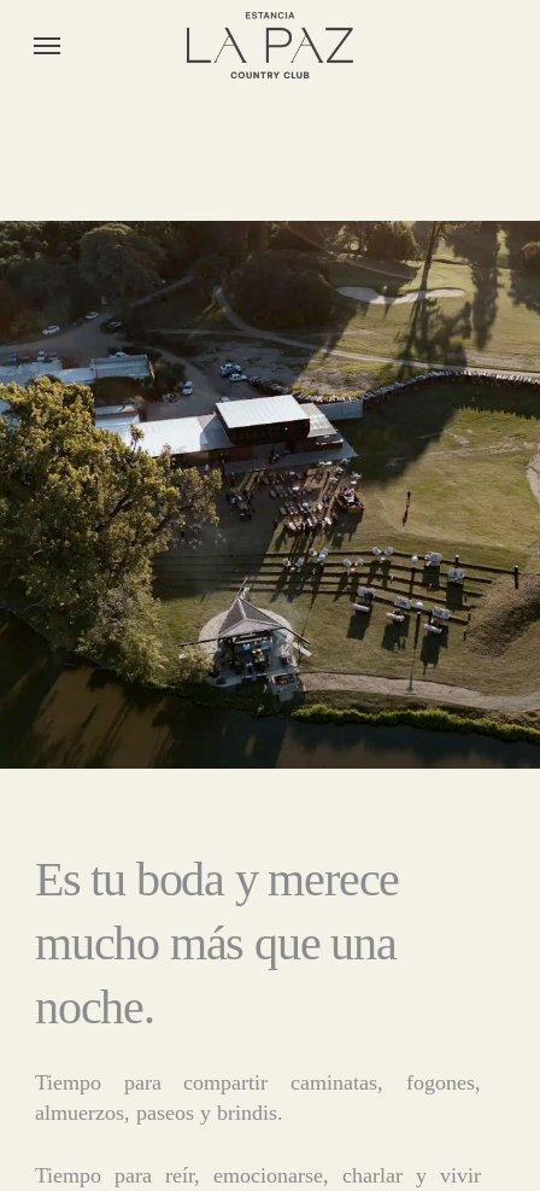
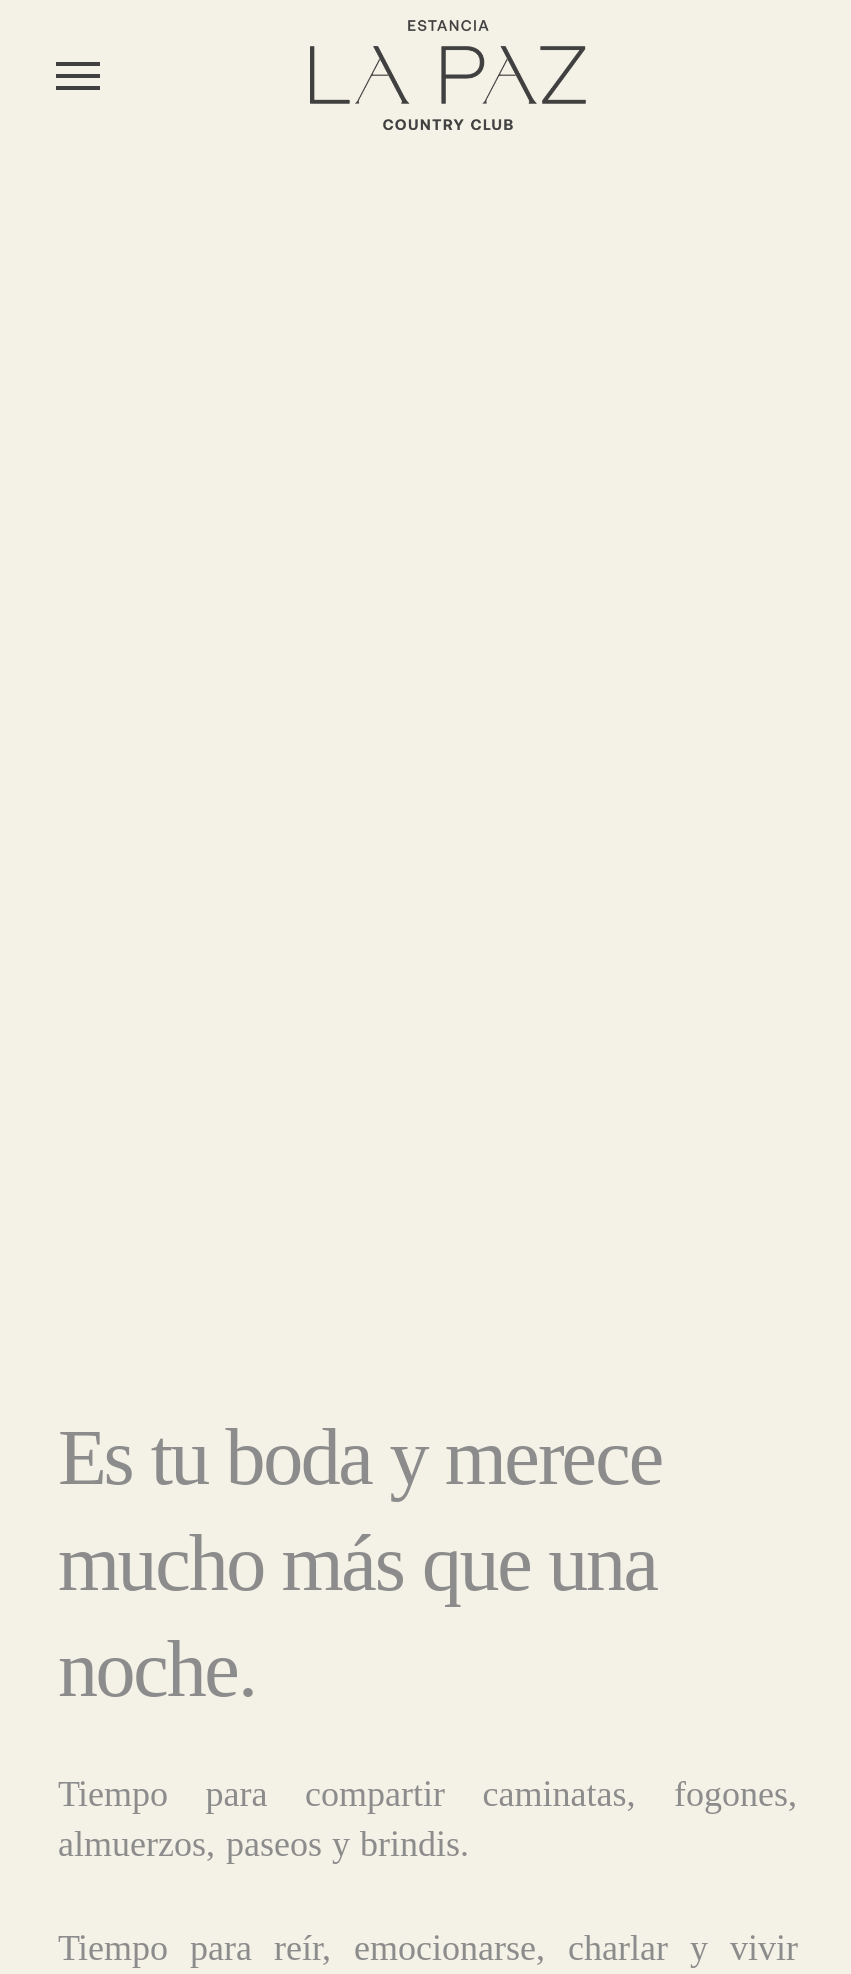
- [image]
